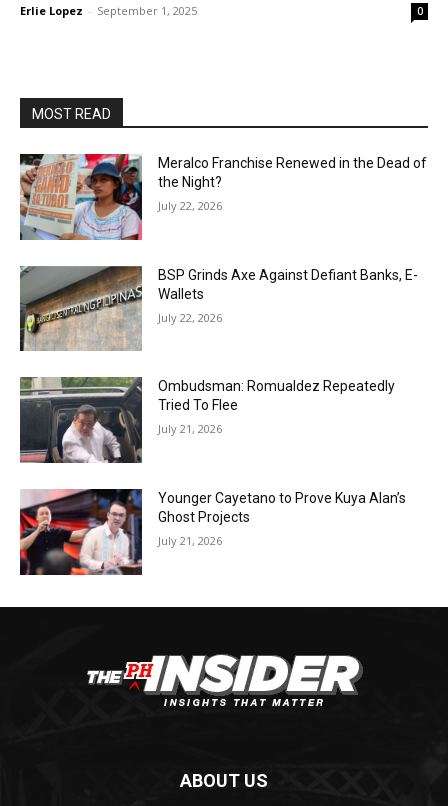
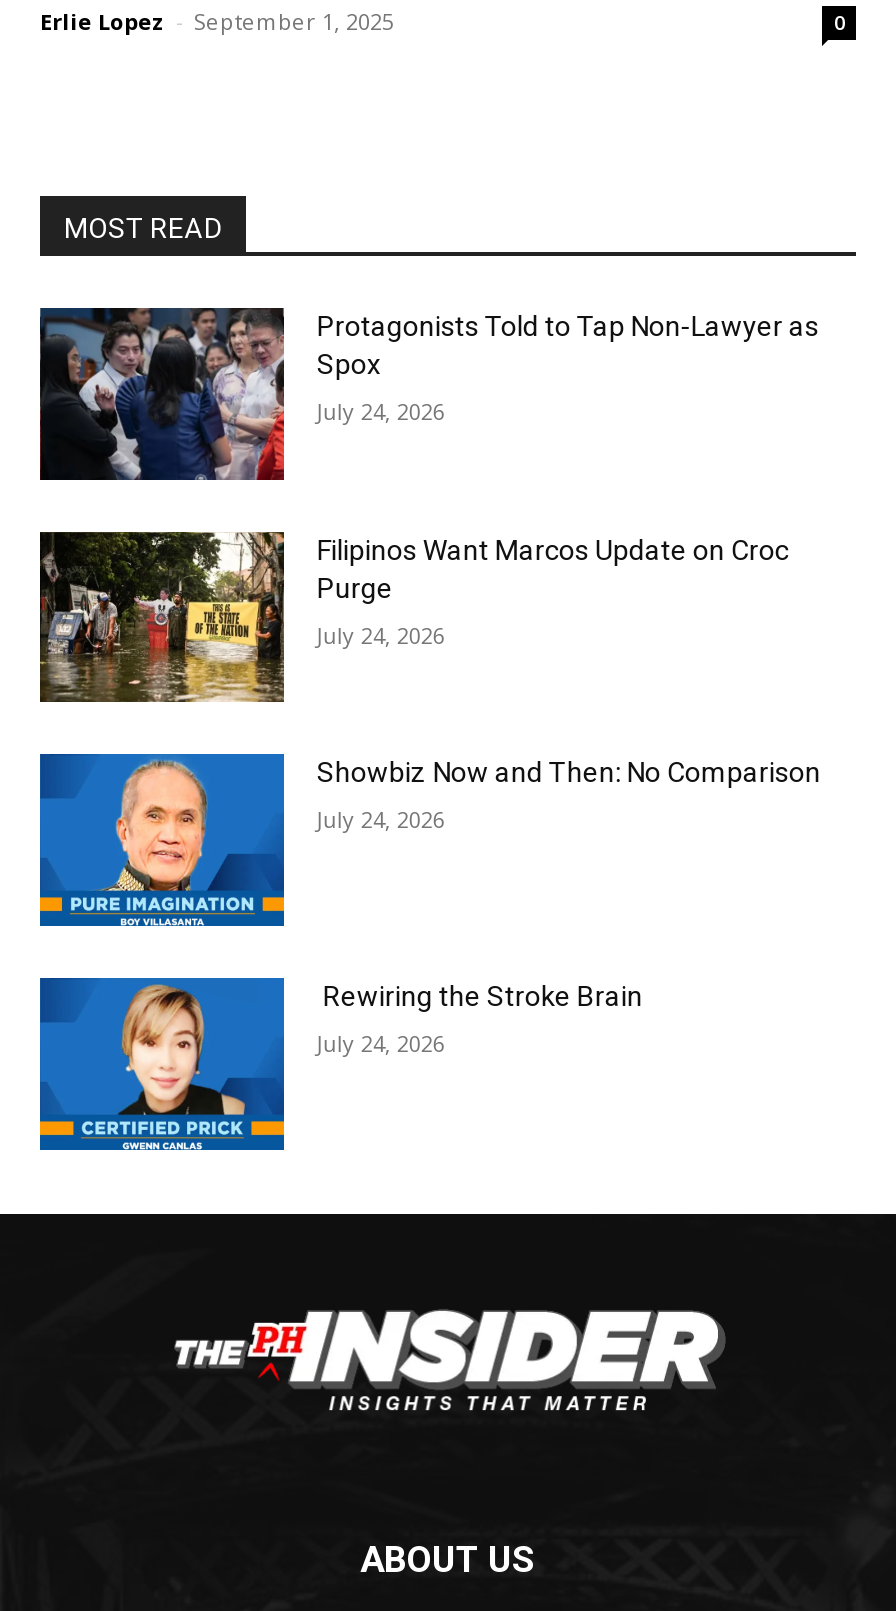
- [image]
- Meralco Franchise Renewed in the Dead of
- the Night?
+ [image]
+ Protagonists Told to Tap Non-Lawyer as
+ Spox

- July 22, 2026
+ July 24, 2026

- [image]
- BSP Grinds Axe Against Defiant Banks, E-
- Wallets
+ [image]
+ Filipinos Want Marcos Update on Croc
+ Purge

- July 22, 2026
+ July 24, 2026

- [image]
- Ombudsman: Romualdez Repeatedly
- Tried To Flee
+ [image]
+ Showbiz Now and Then: No Comparison

- July 21, 2026
+ July 24, 2026

- [image]
- Younger Cayetano to Prove Kuya Alan’s
- Ghost Projects
+ [image]
+ Rewiring the Stroke Brain

- July 21, 2026
+ July 24, 2026
